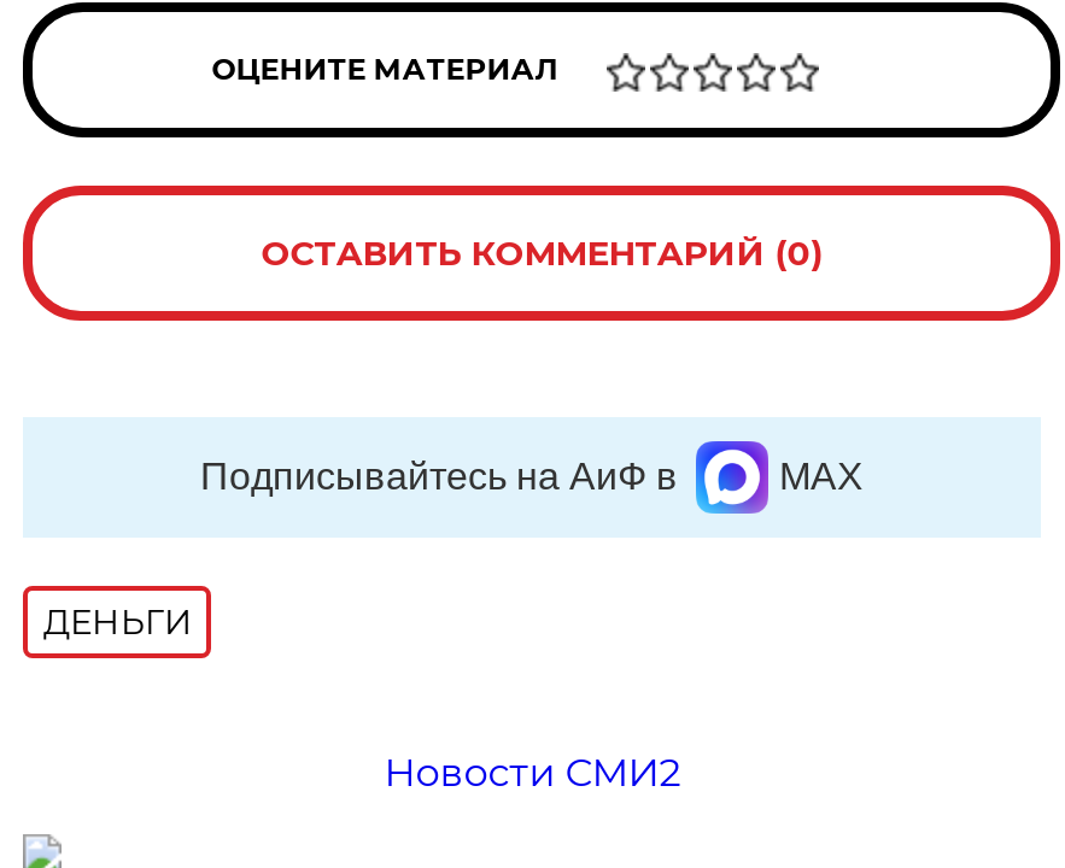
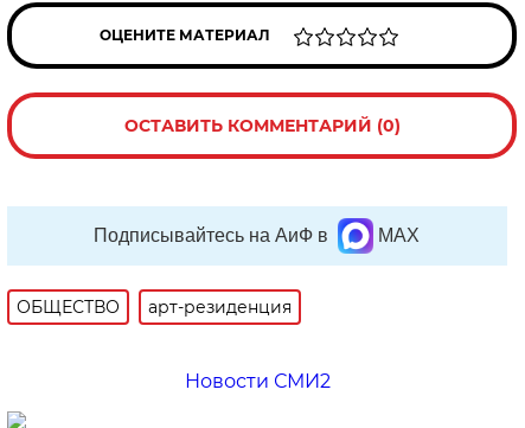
- ДЕНЬГИ
+ ОБЩЕСТВО
+ арт-резиденция
